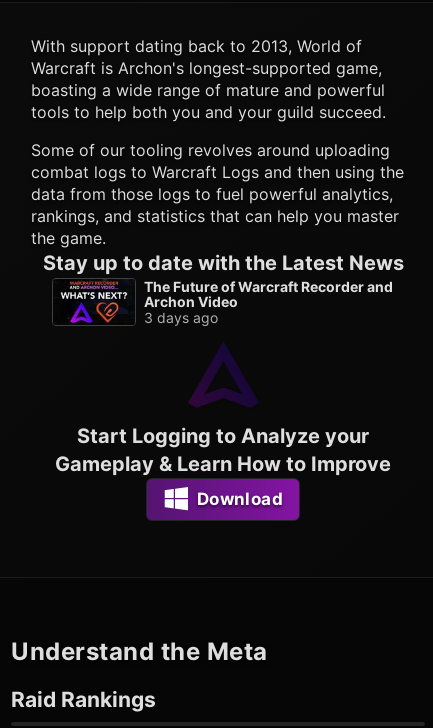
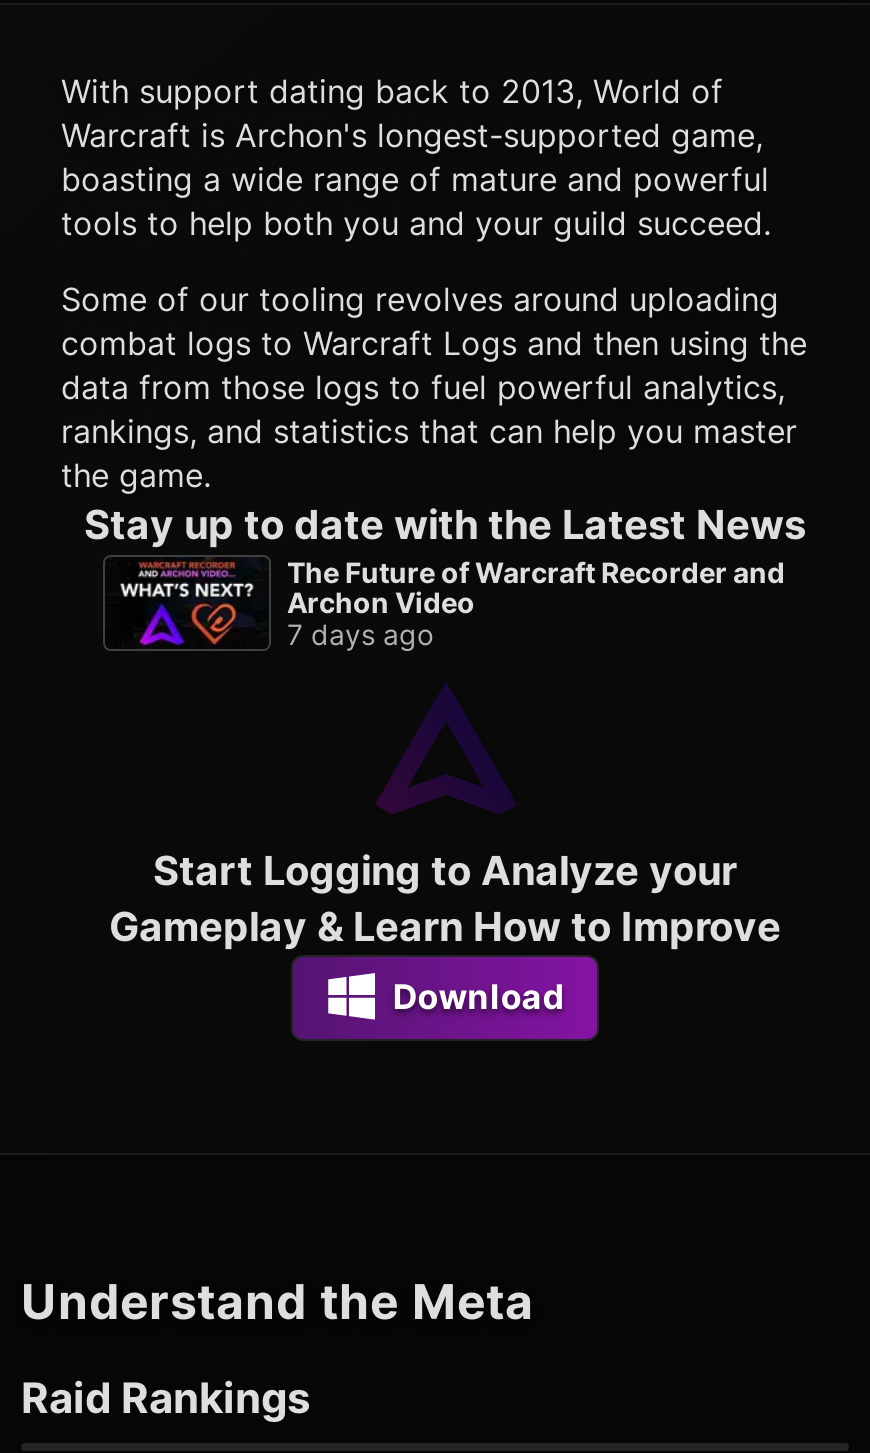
- 3 days ago
+ 7 days ago
